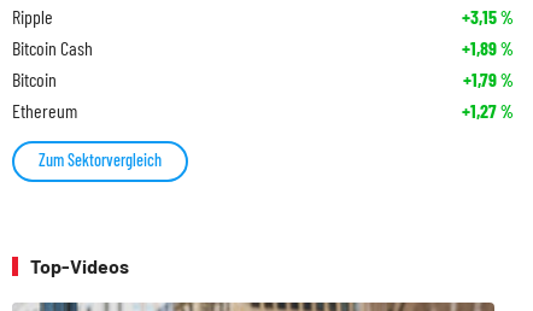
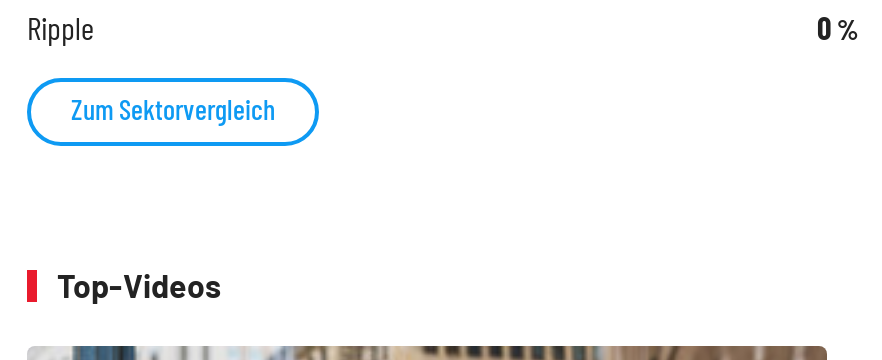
- +3,15%
- Bitcoin Cash
- +1,89%
- Bitcoin
- +1,79%
- Ethereum
- +1,27%
+ 0%
